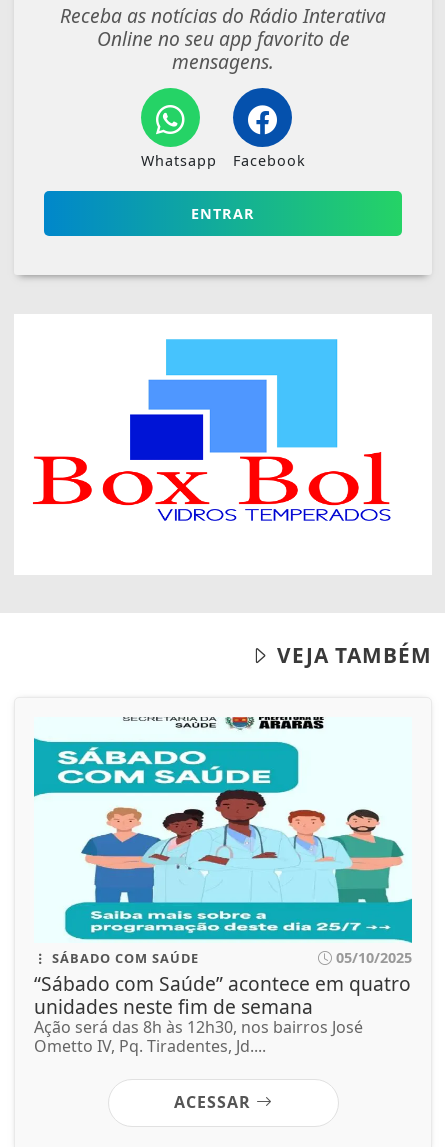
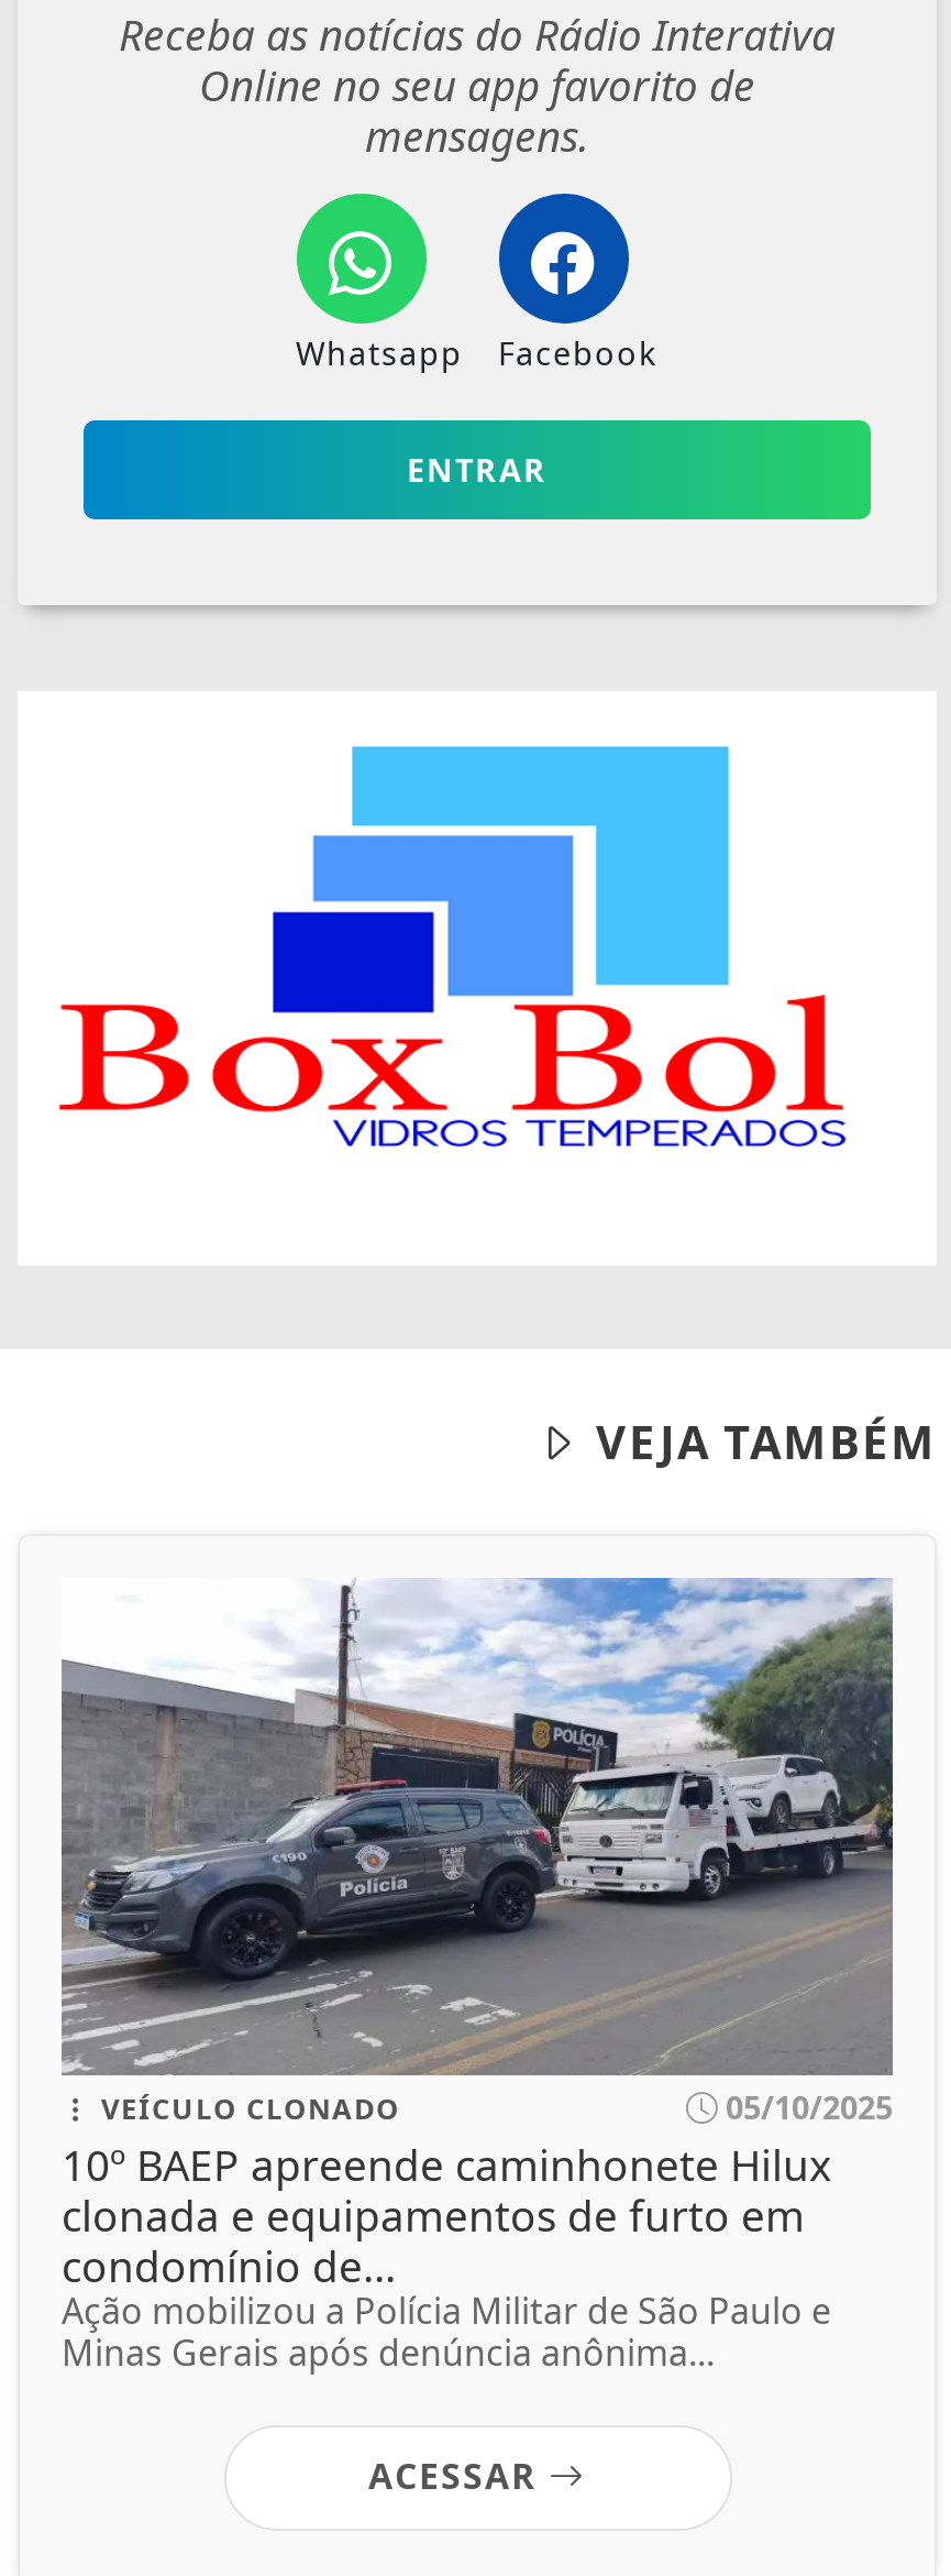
- [image]
- SÁBADO COM SAÚDE
+ [image]
+ VEÍCULO CLONADO

- “Sábado com Saúde” acontece em quatro
- unidades neste fim de semana
- Ação será das 8h às 12h30, nos bairros José
- Ometto IV, Pq. Tiradentes, Jd....
+ 10º BAEP apreende caminhonete Hilux
+ clonada e equipamentos de furto em
+ condomínio de...
+ Ação mobilizou a Polícia Militar de São Paulo e
+ Minas Gerais após denúncia anônima...
